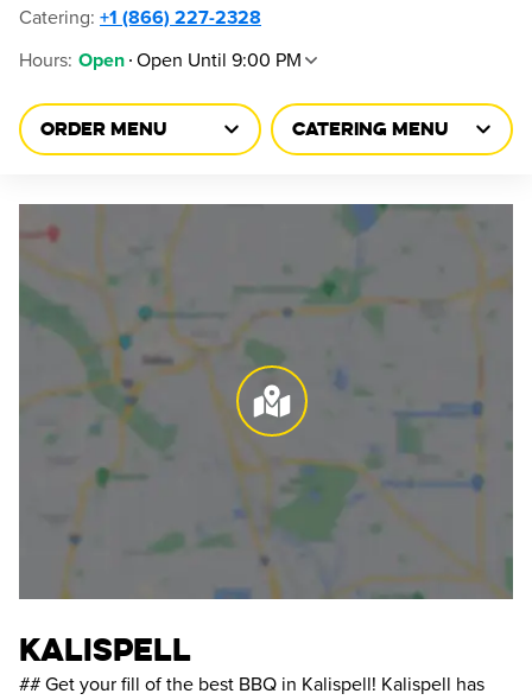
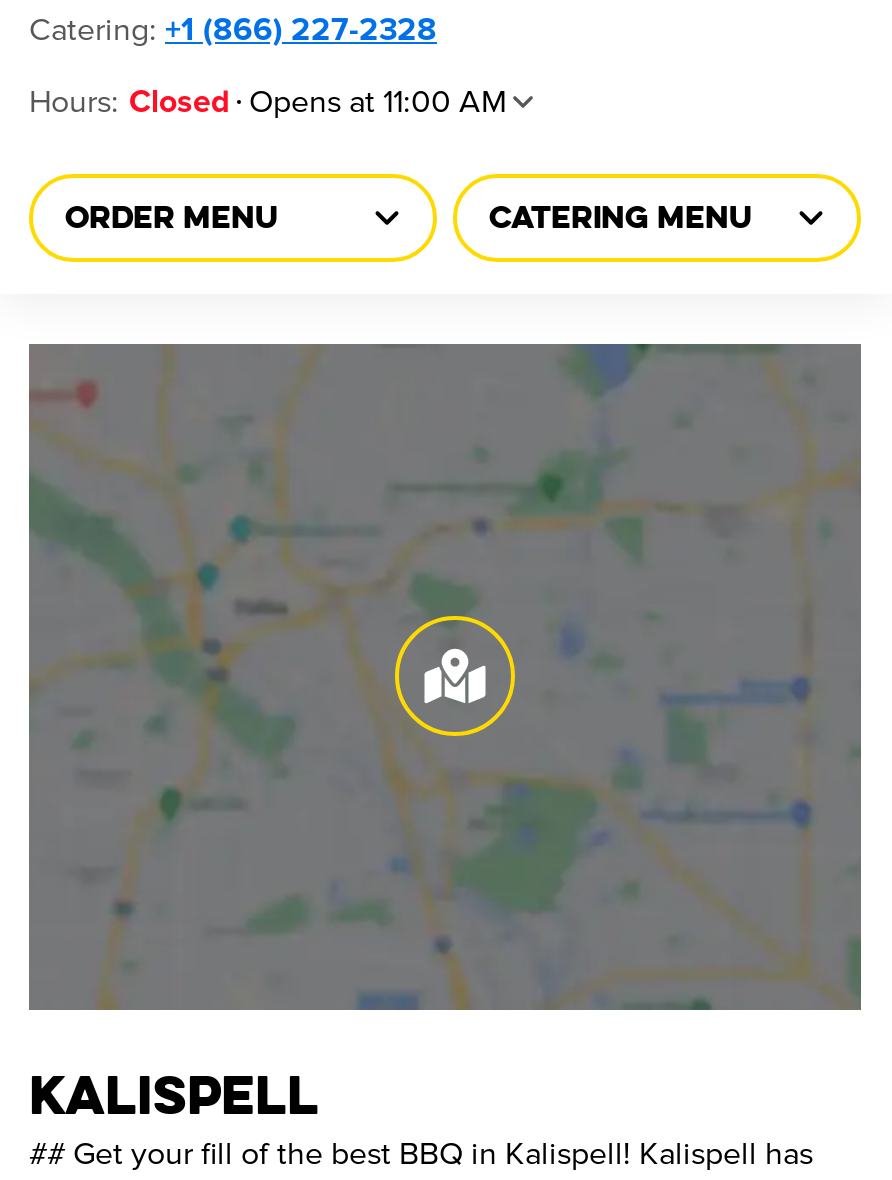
- Hours: Open Open Until 9:00 PM
+ Hours: Closed Opens at 11:00 AM
